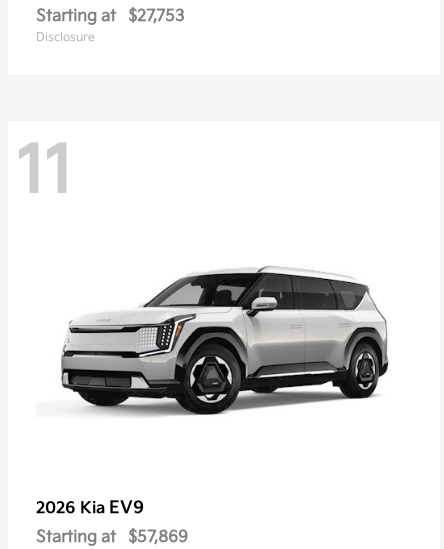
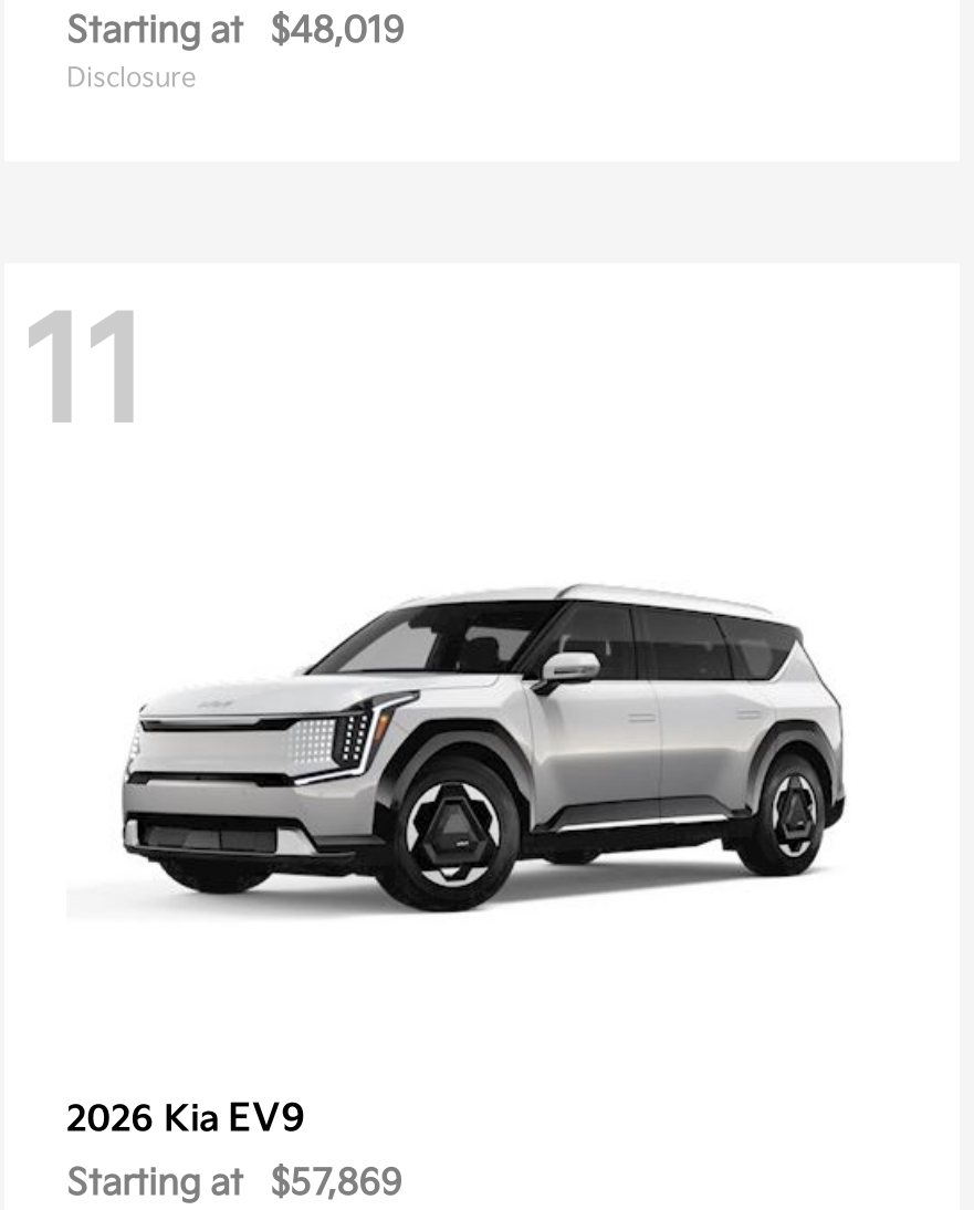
- Starting at $27,753
+ Starting at $48,019
